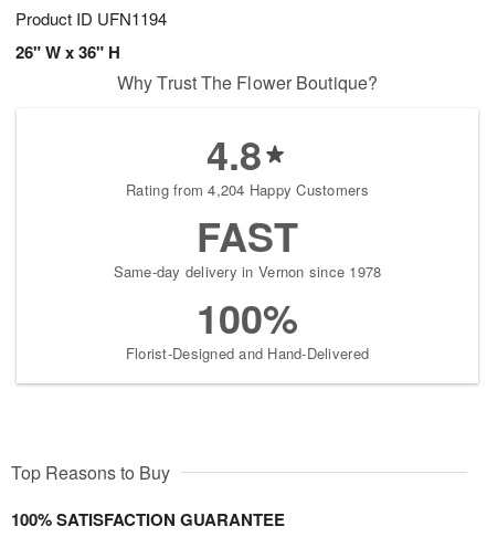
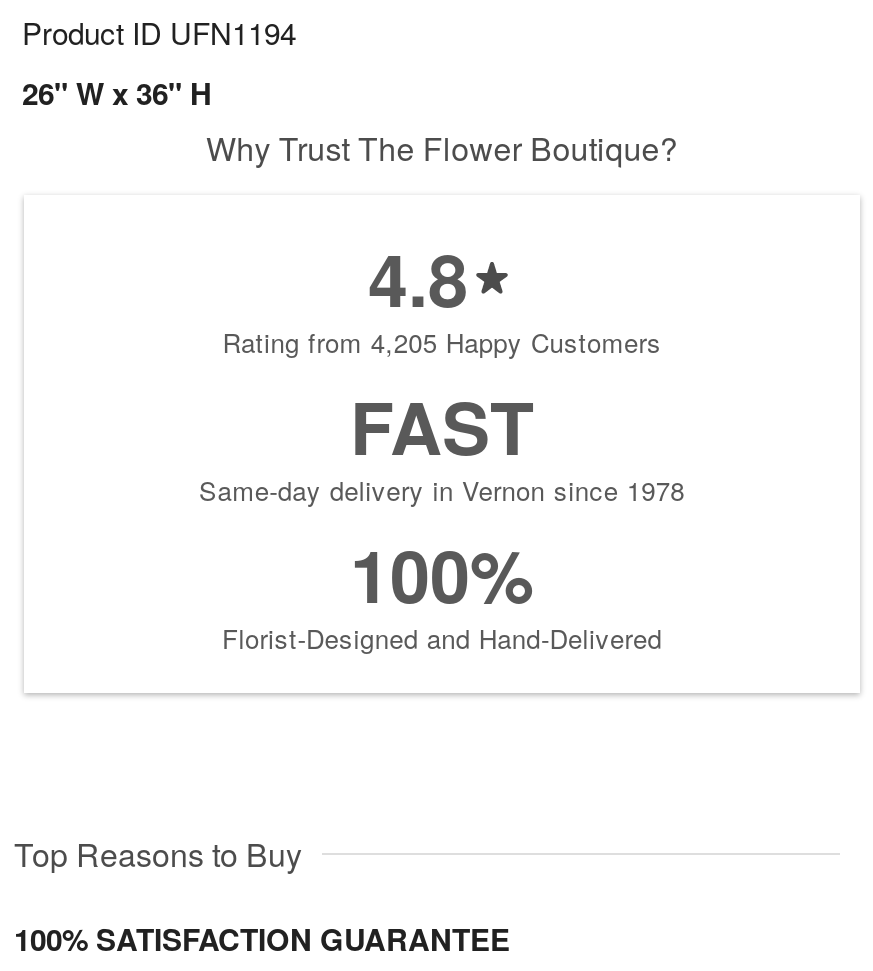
- Rating from 4,204 Happy Customers
+ Rating from 4,205 Happy Customers
